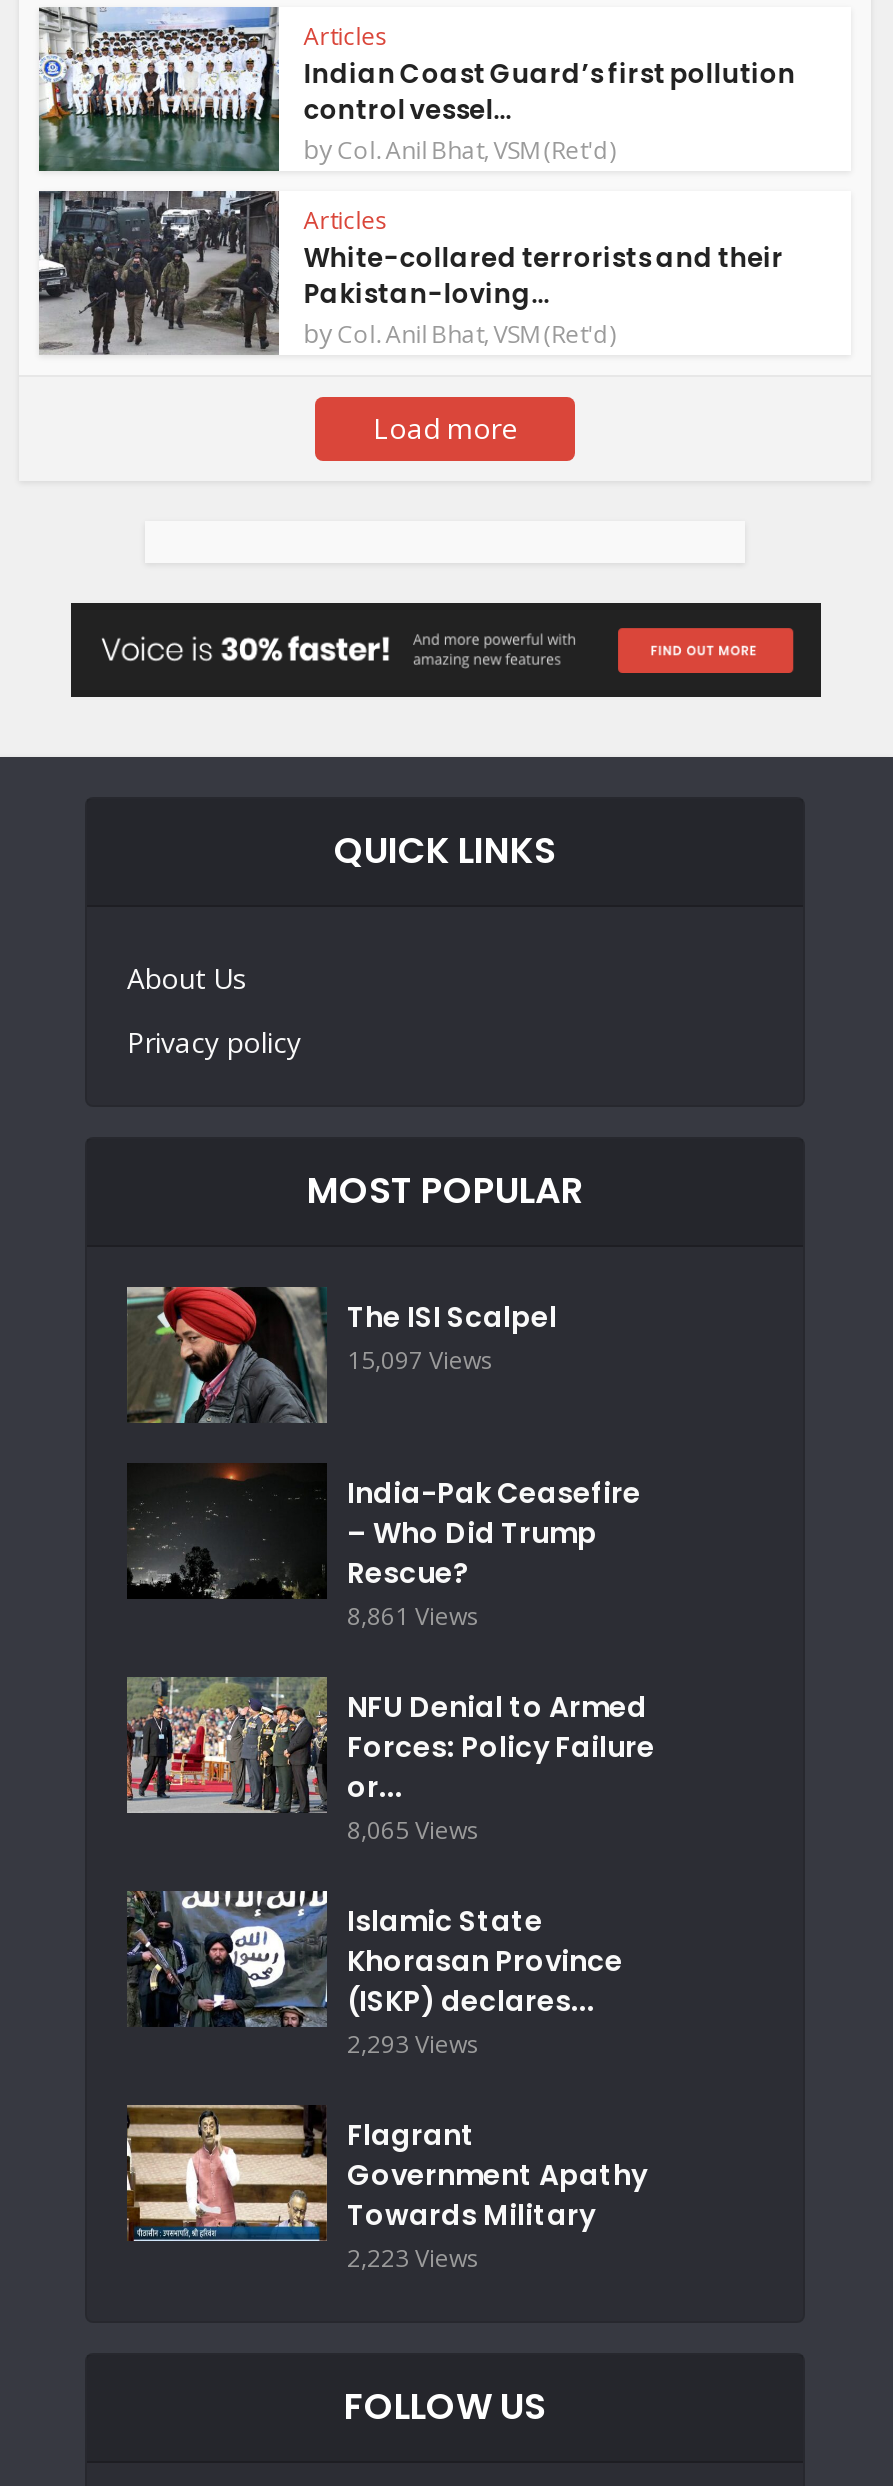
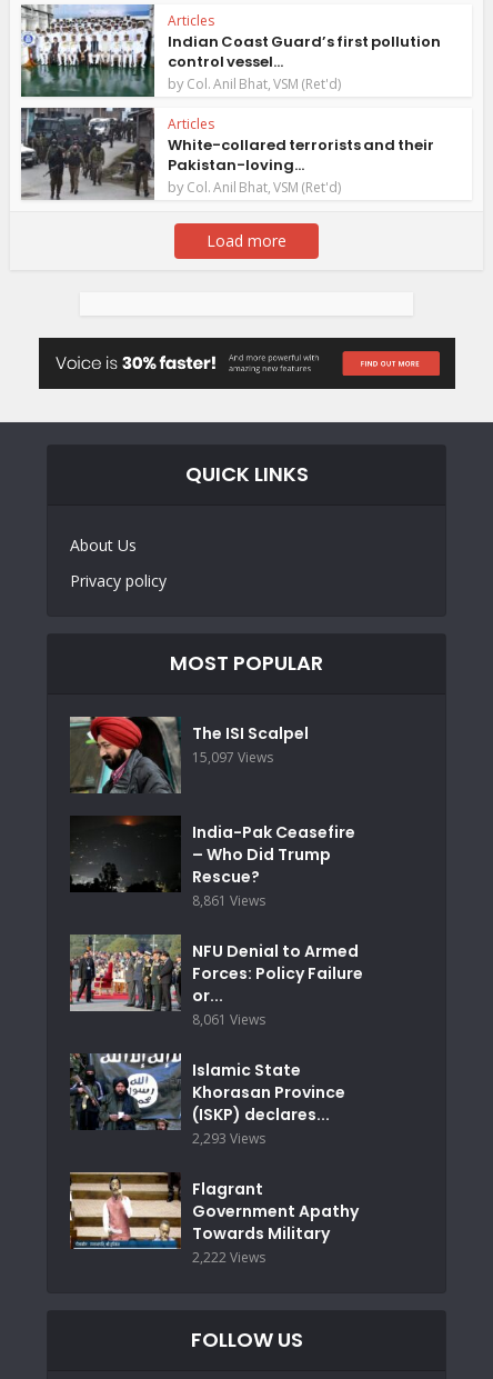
- 8,065 Views
+ 8,061 Views

- 2,223 Views
+ 2,222 Views
